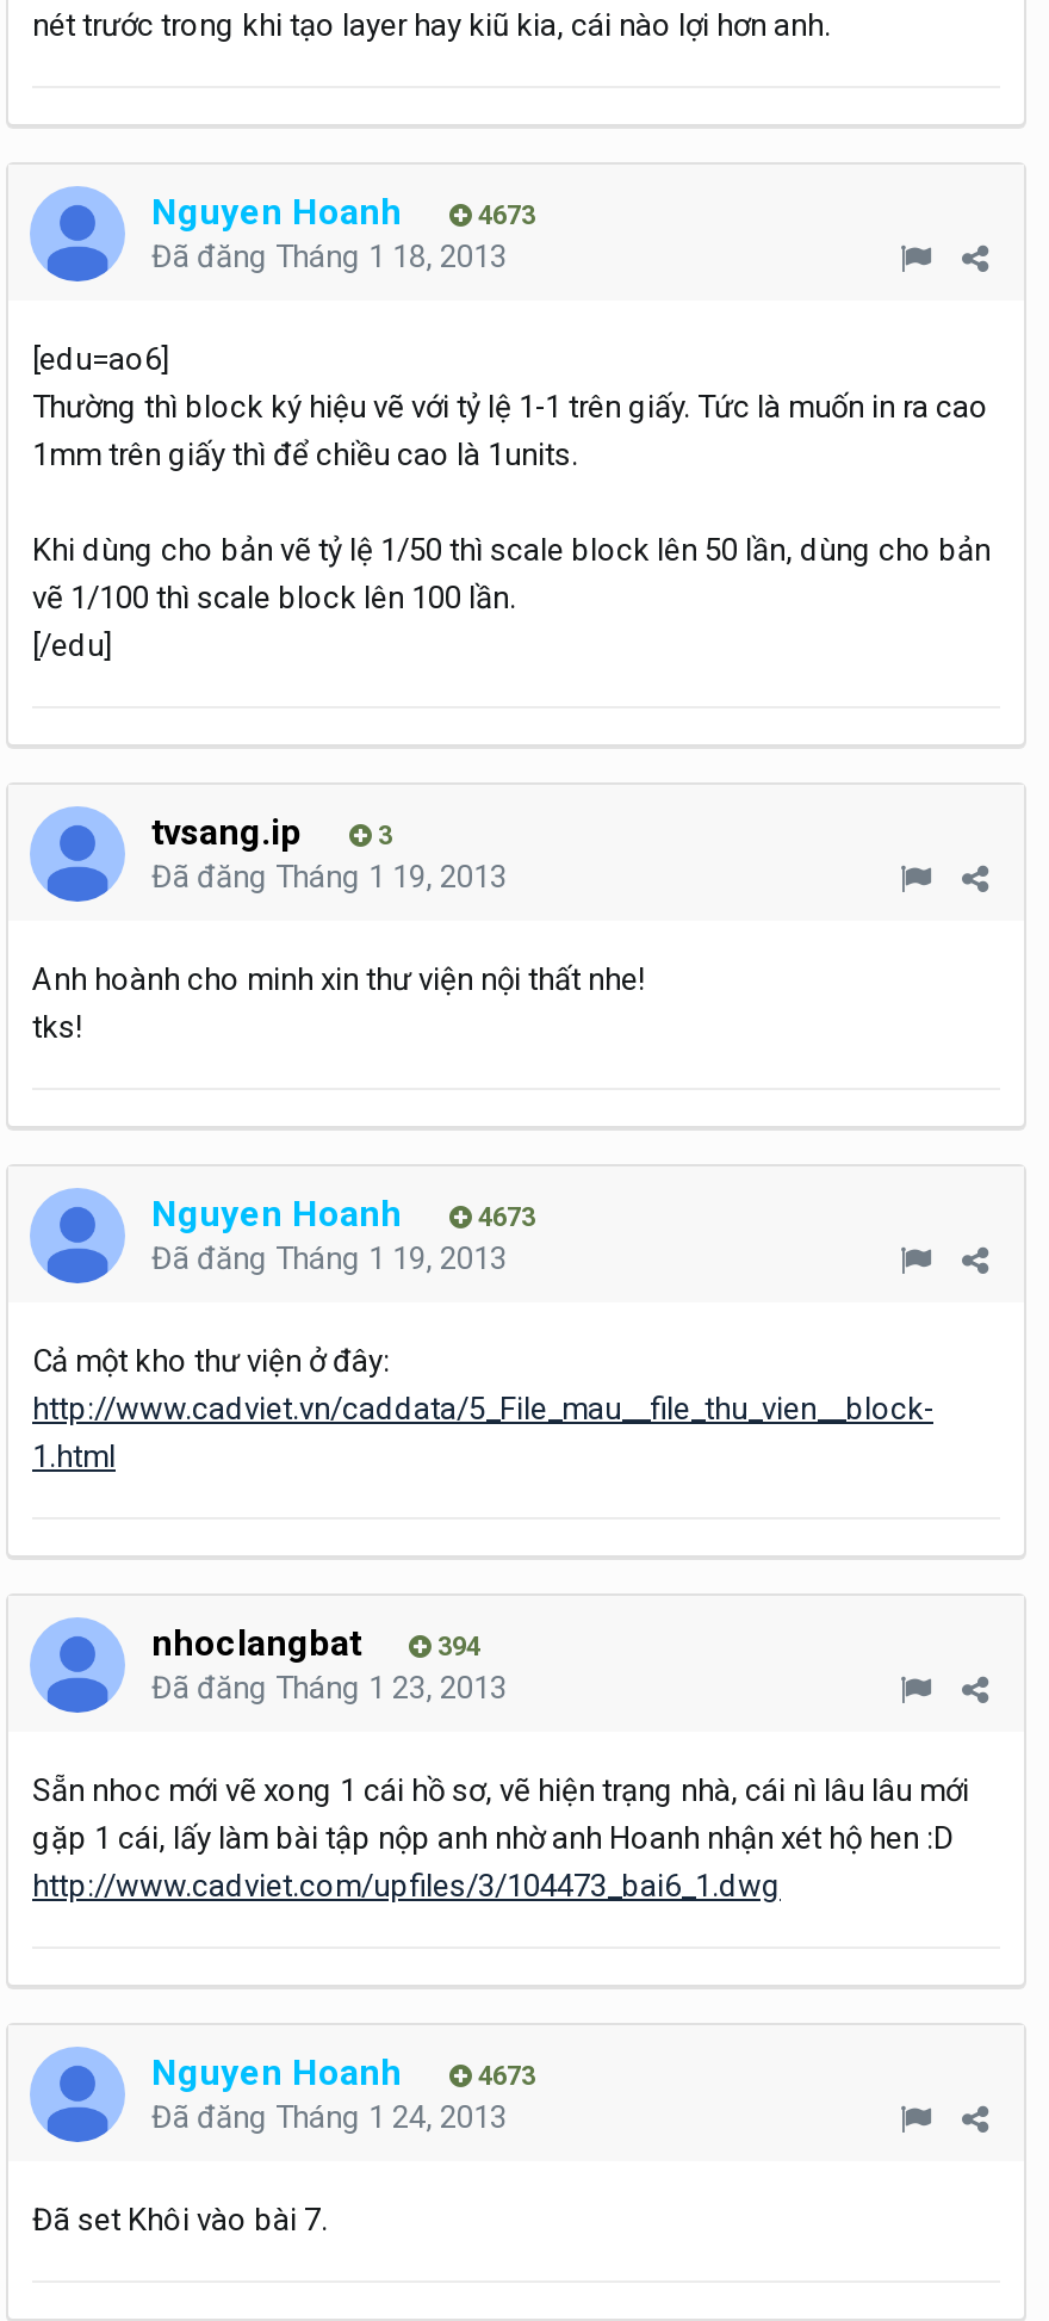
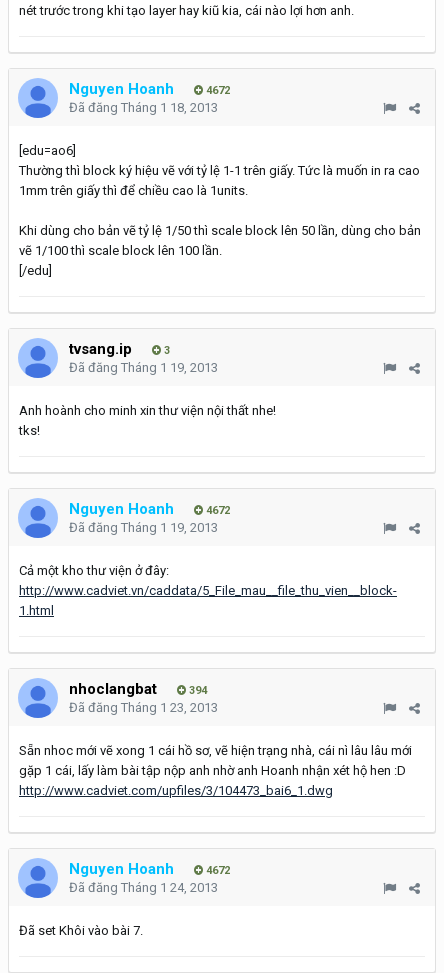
- 4673
+ 4672

- 4673
+ 4672

- 4673
+ 4672
